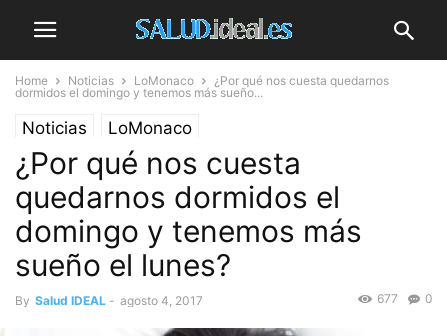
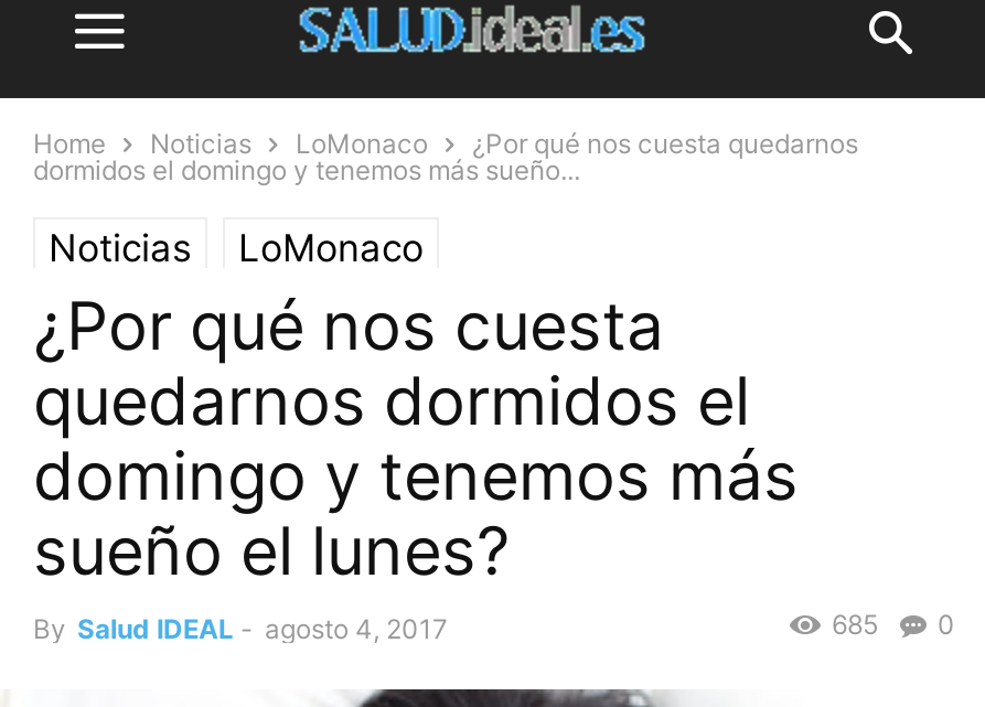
- 677 0
+ 685 0
